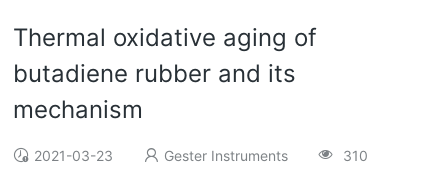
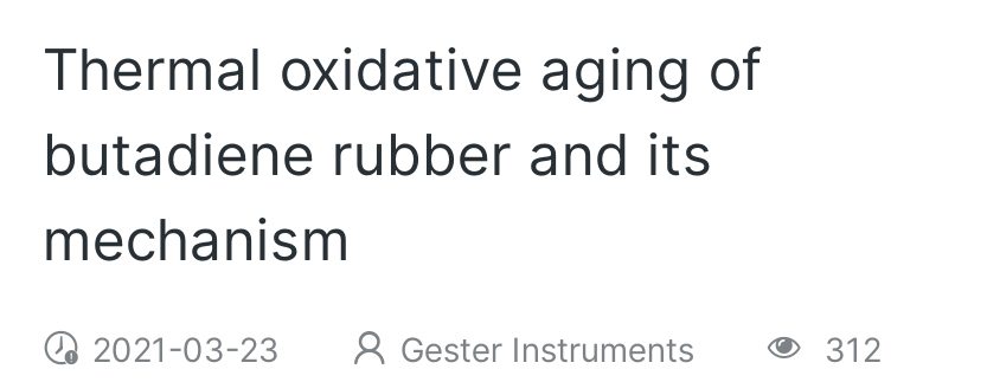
- 310
+ 312
